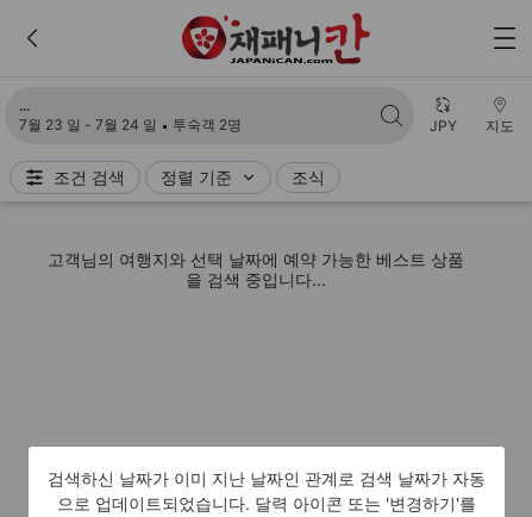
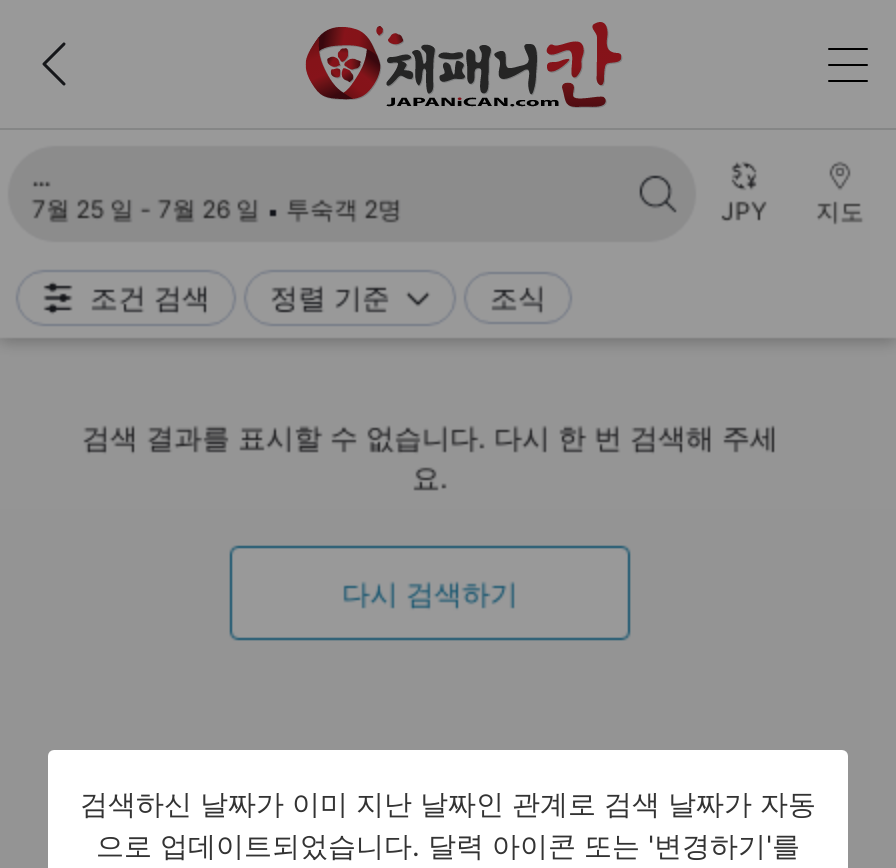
- 7월 23 일 - 7월 24 일 투숙객 2명
+ 7월 25 일 - 7월 26 일 투숙객 2명

- 고객님의 여행지와 선택 날짜에 예약 가능한 베스트 상품
- 을 검색 중입니다...
+ 검색 결과를 표시할 수 없습니다. 다시 한 번 검색해 주세
+ 요.
+ 다시 검색하기
